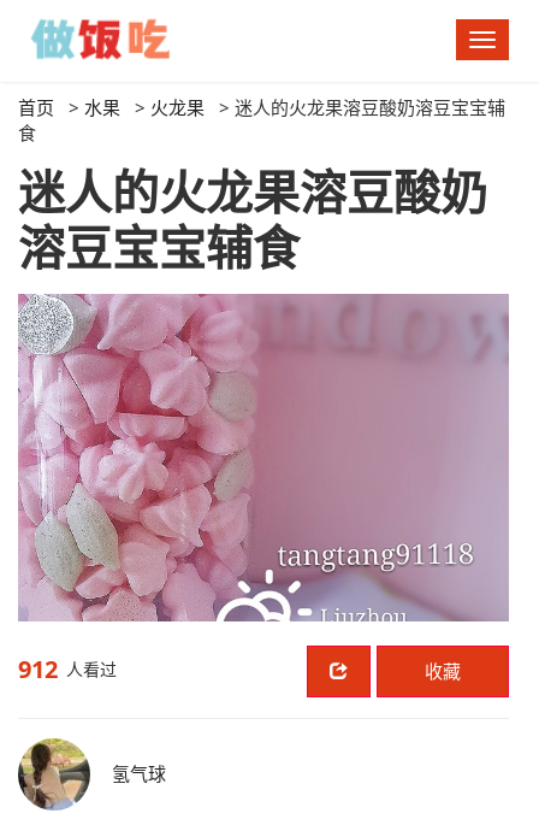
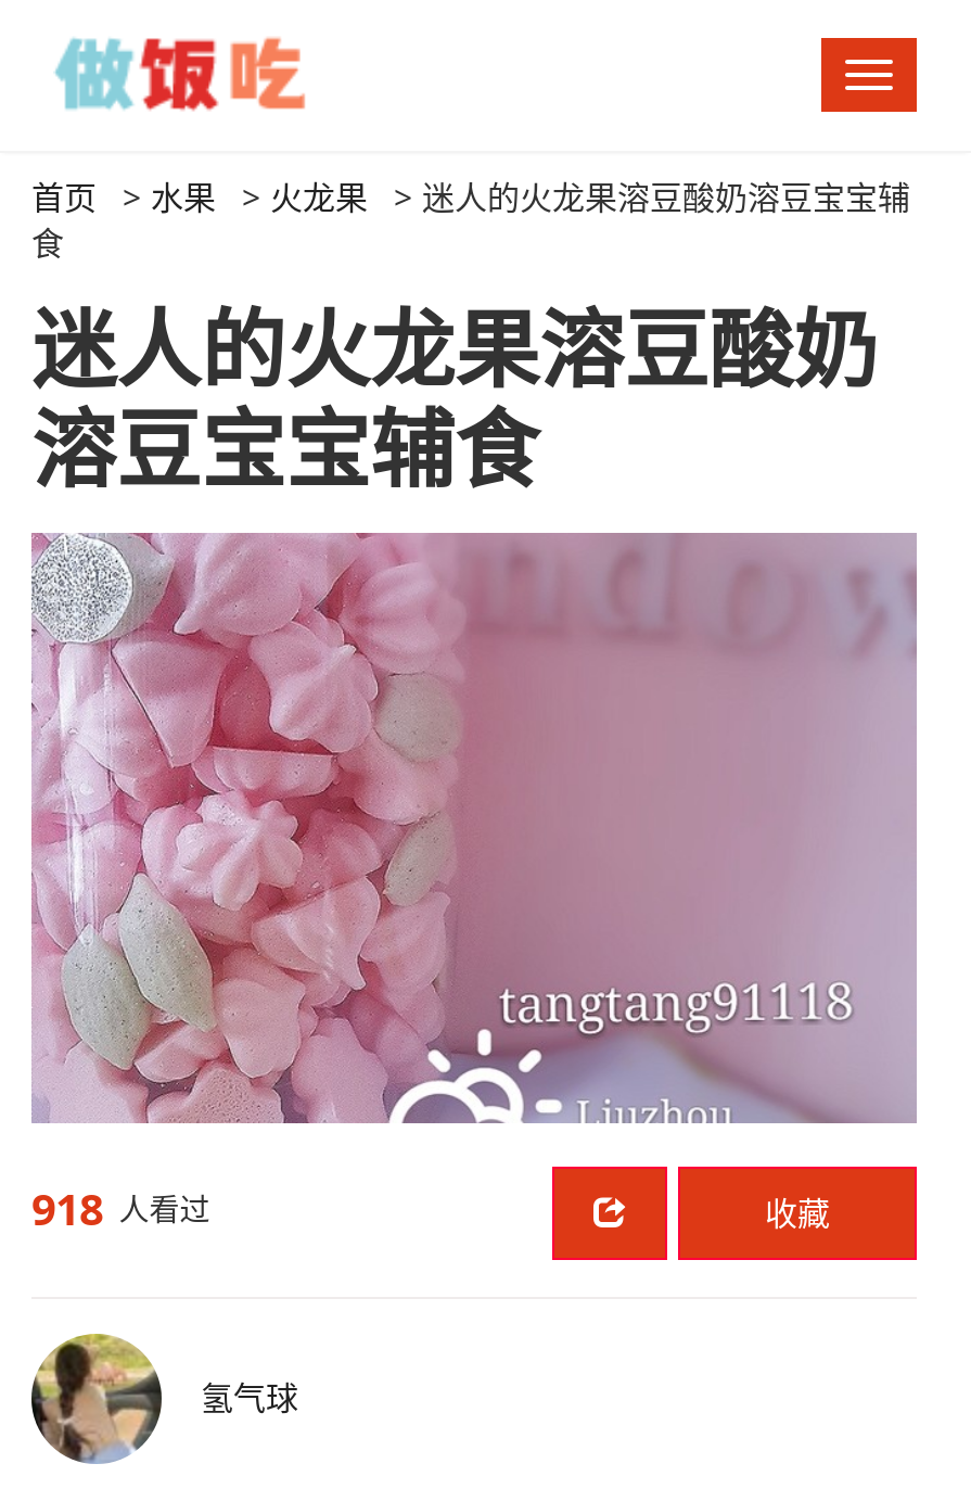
- 912 人看过
+ 918 人看过
